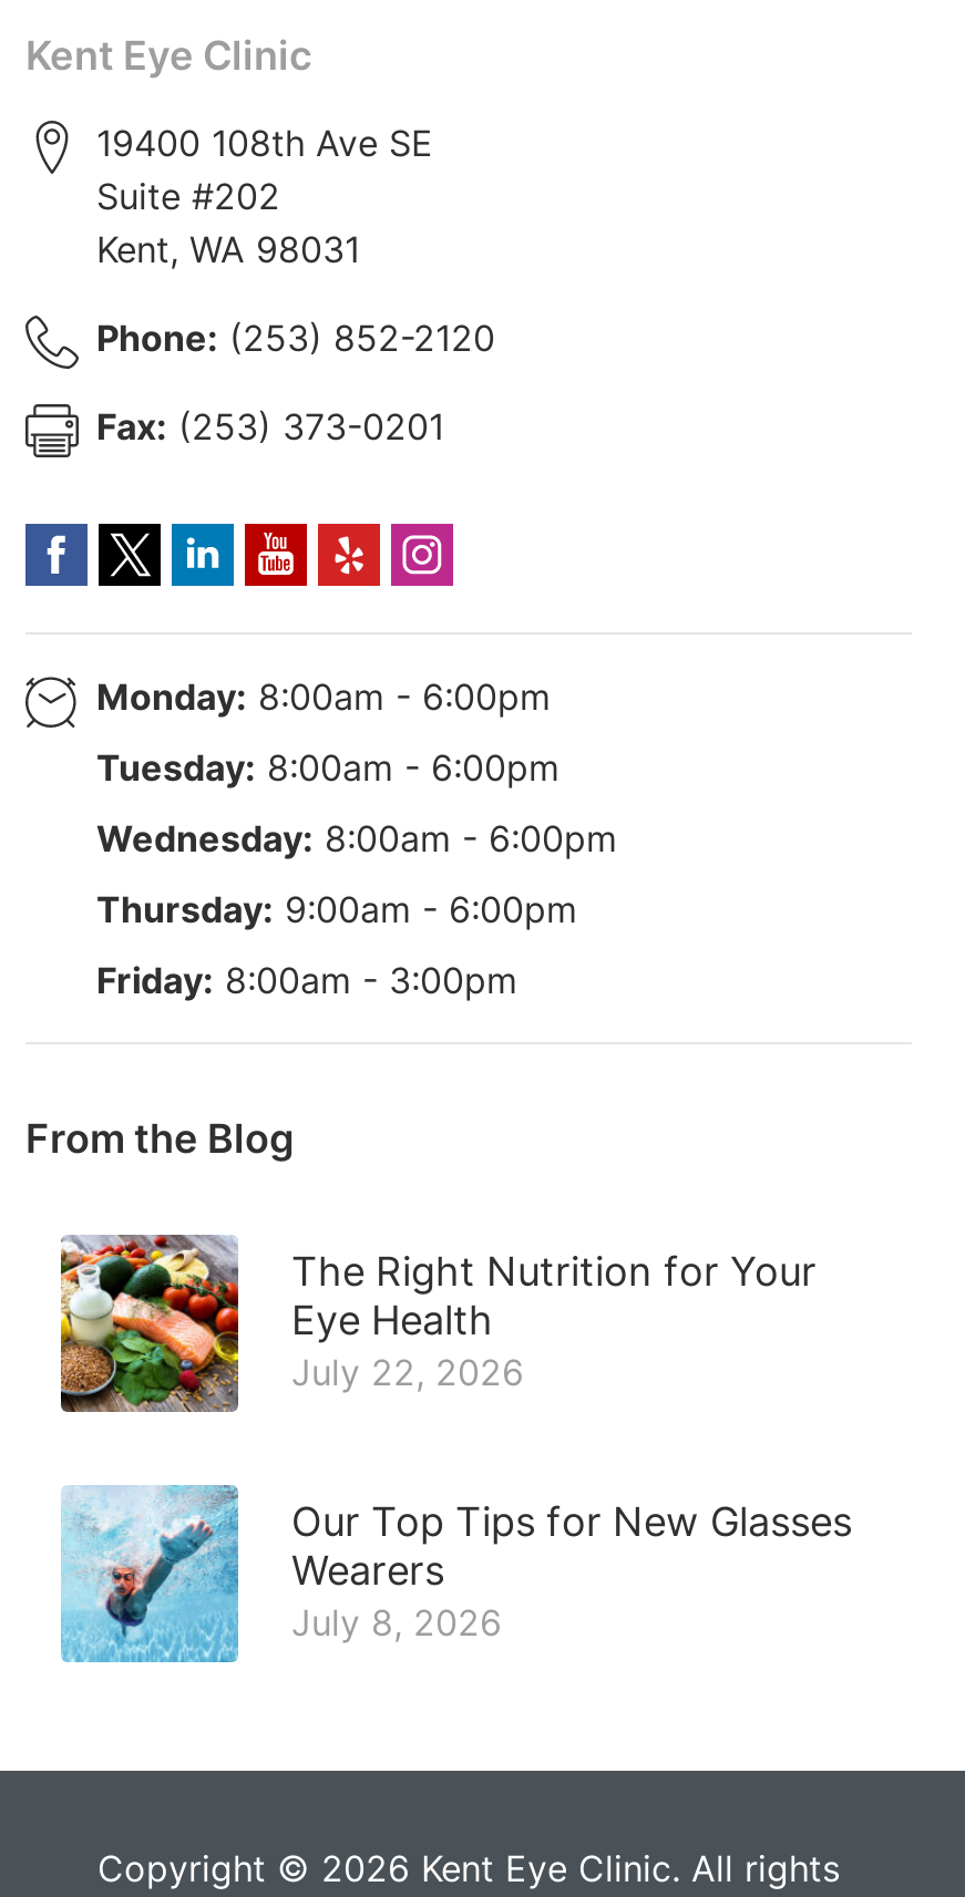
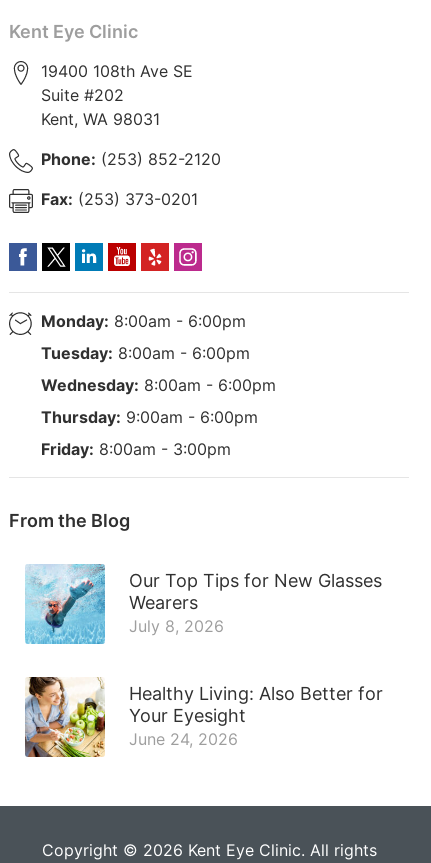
- [image]
- The Right Nutrition for Your
- Eye Health
- July 22, 2026

moved up: [image] | Our Top Tips for New Glasses | Wearers | July 8, 2026

+ [image]
+ Healthy Living: Also Better for
+ Your Eyesight
+ June 24, 2026
